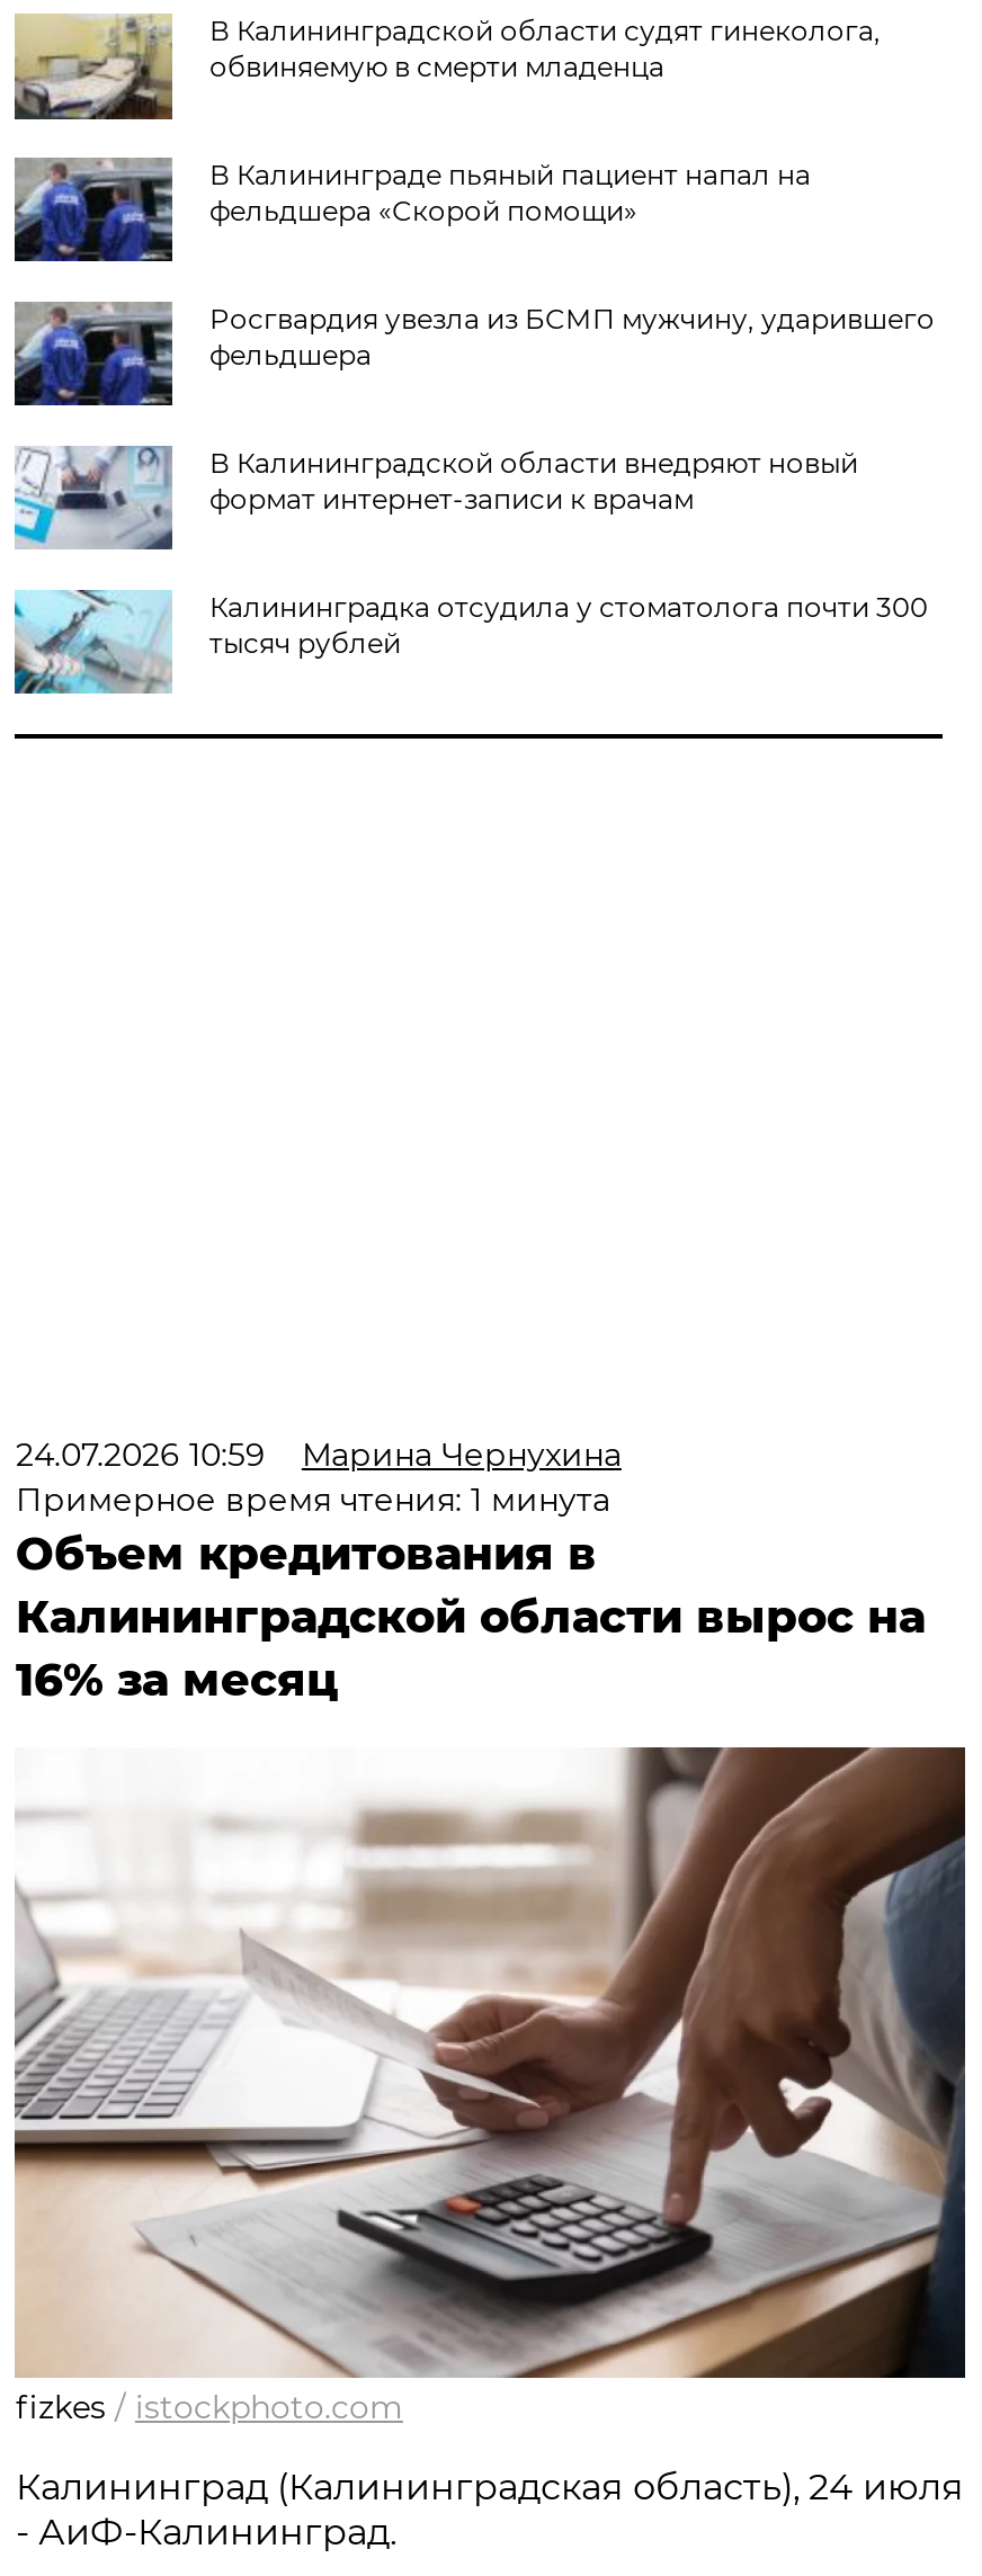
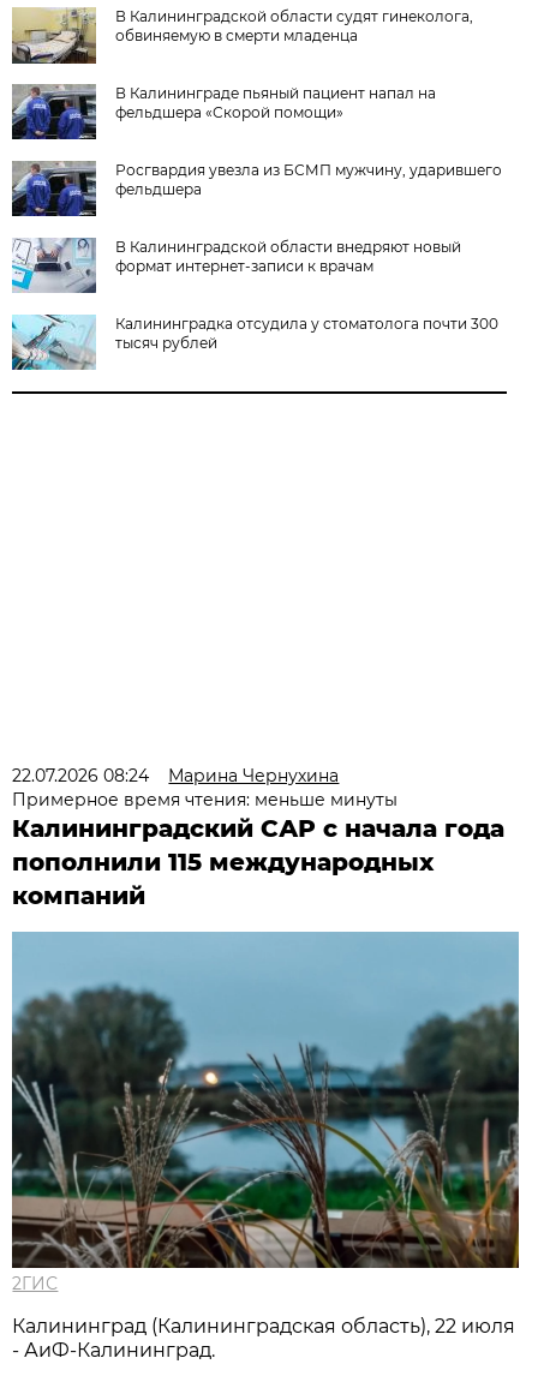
- 24.07.2026 10:59 Марина Чернухина
+ 22.07.2026 08:24 Марина Чернухина

- Примерное время чтения: 1 минута
- Объем кредитования в
- Калининградской области вырос на
- 16% за месяц
+ Примерное время чтения: меньше минуты
+ Калининградский САР с начала года
+ пополнили 115 международных
+ компаний

- [image]
- fizkes / istockphoto.com
+ [image]
+ 2ГИС

- Калининград (Калининградская область), 24 июля
+ Калининград (Калининградская область), 22 июля
